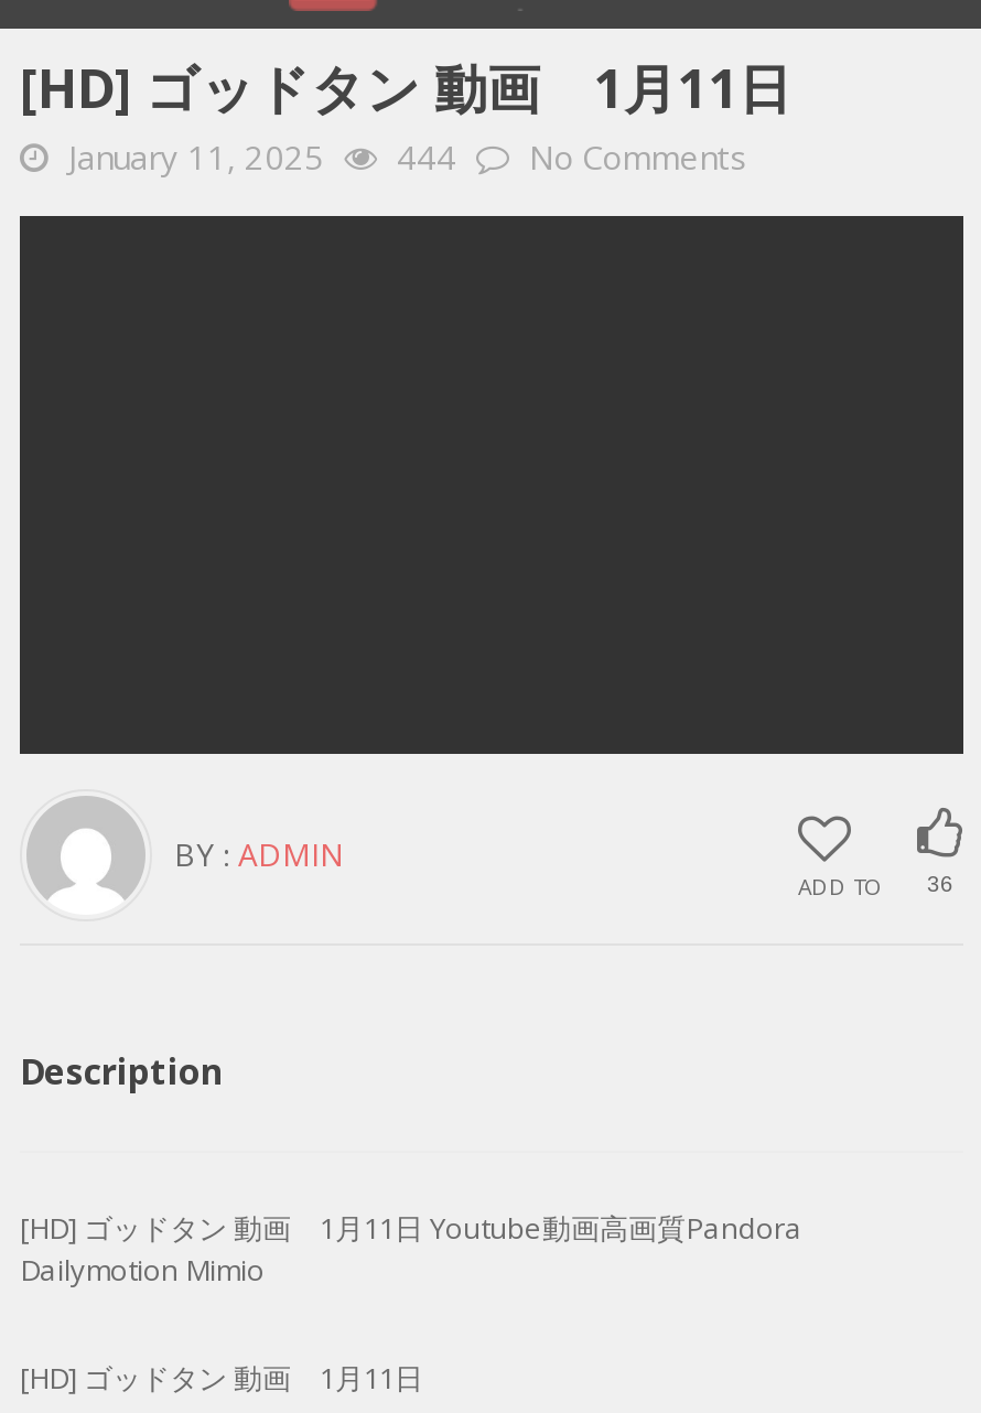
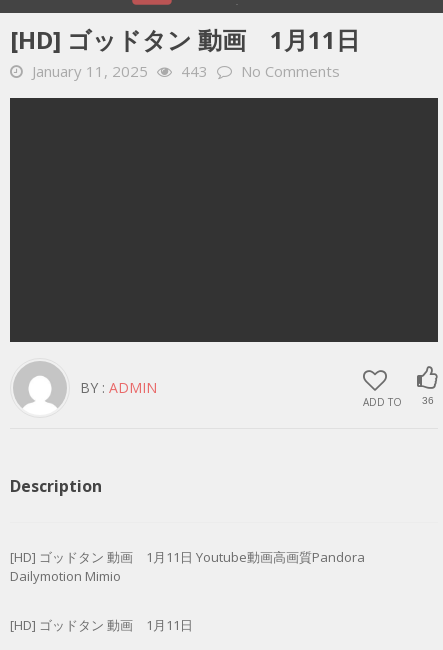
- January 11, 2025 444 No Comments
+ January 11, 2025 443 No Comments
